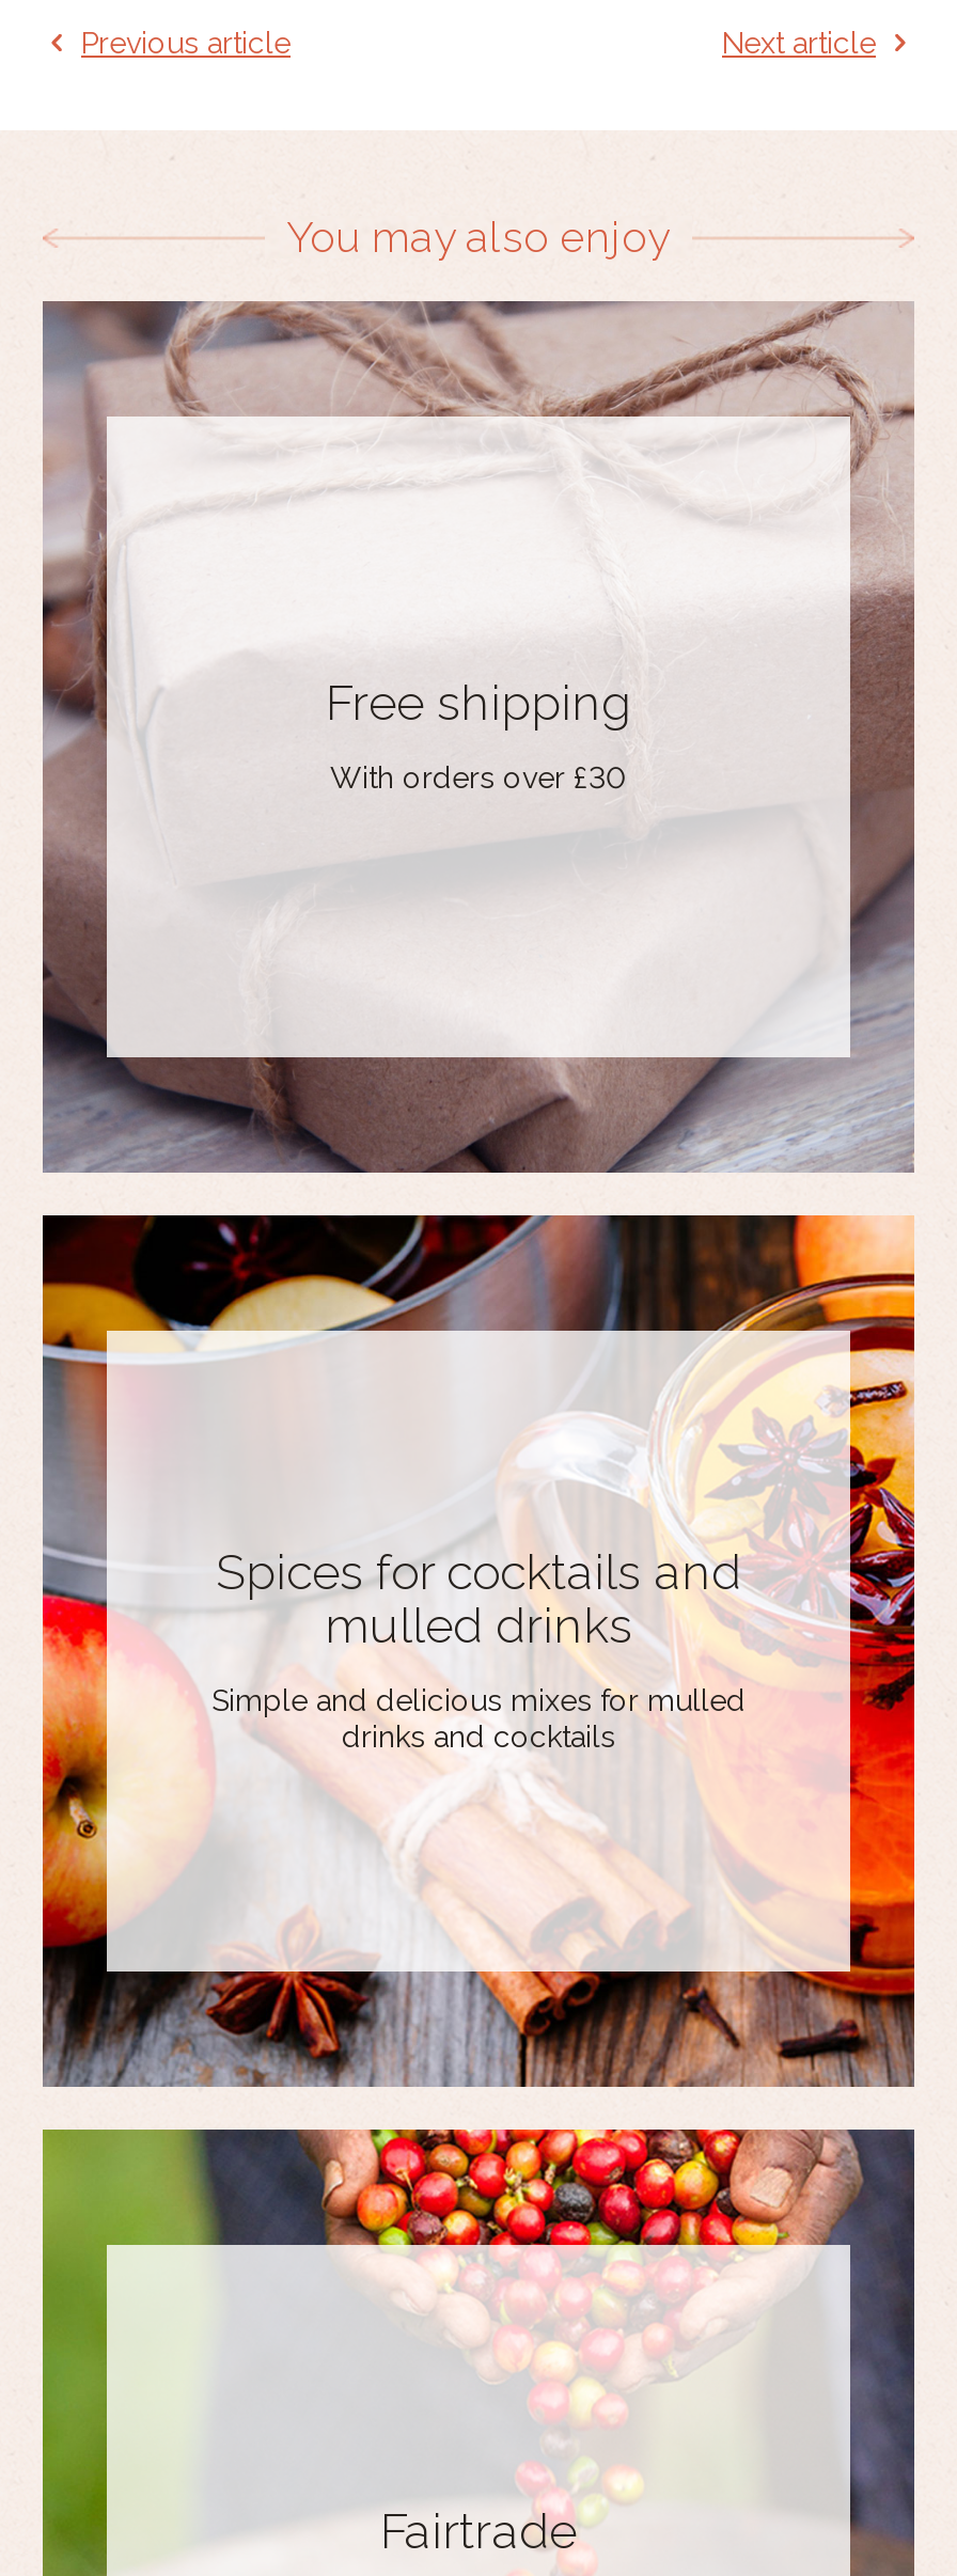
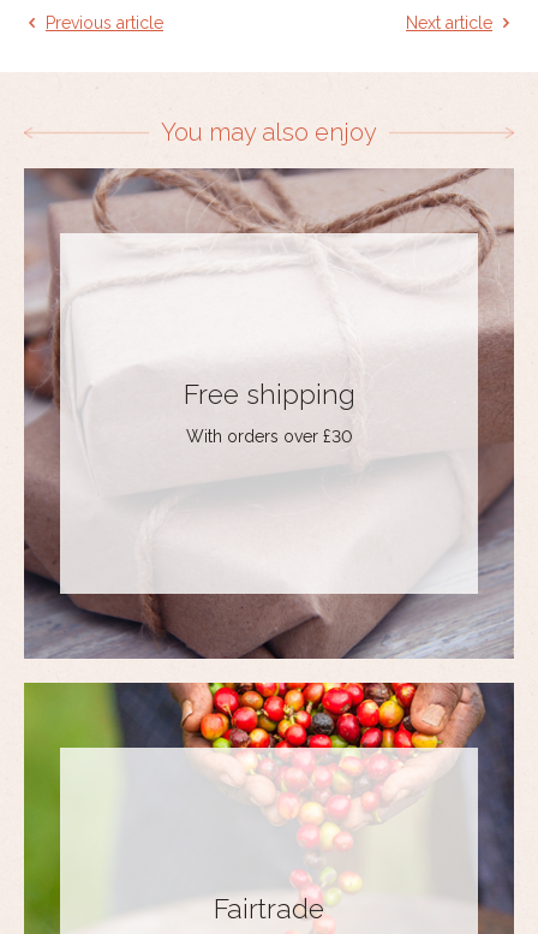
- [image]
- Spices for cocktails and
- mulled drinks
- Simple and delicious mixes for mulled
- drinks and cocktails
